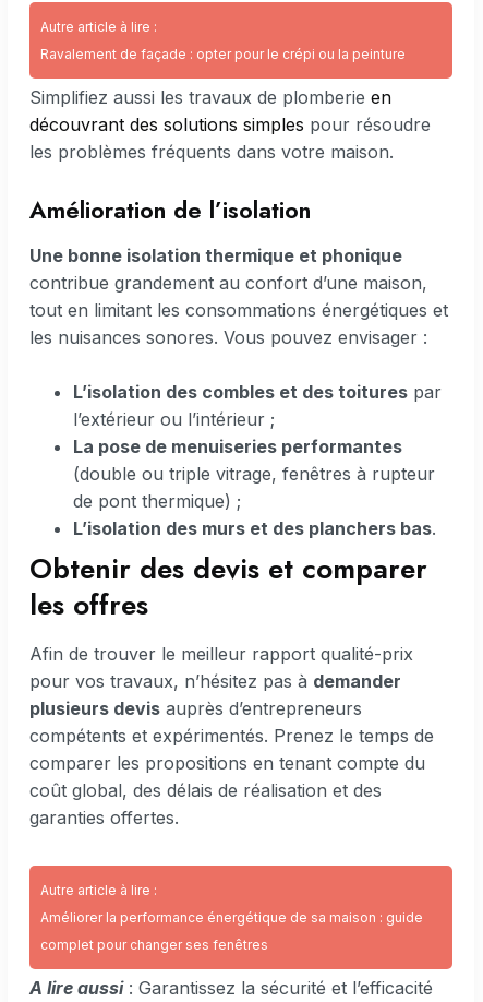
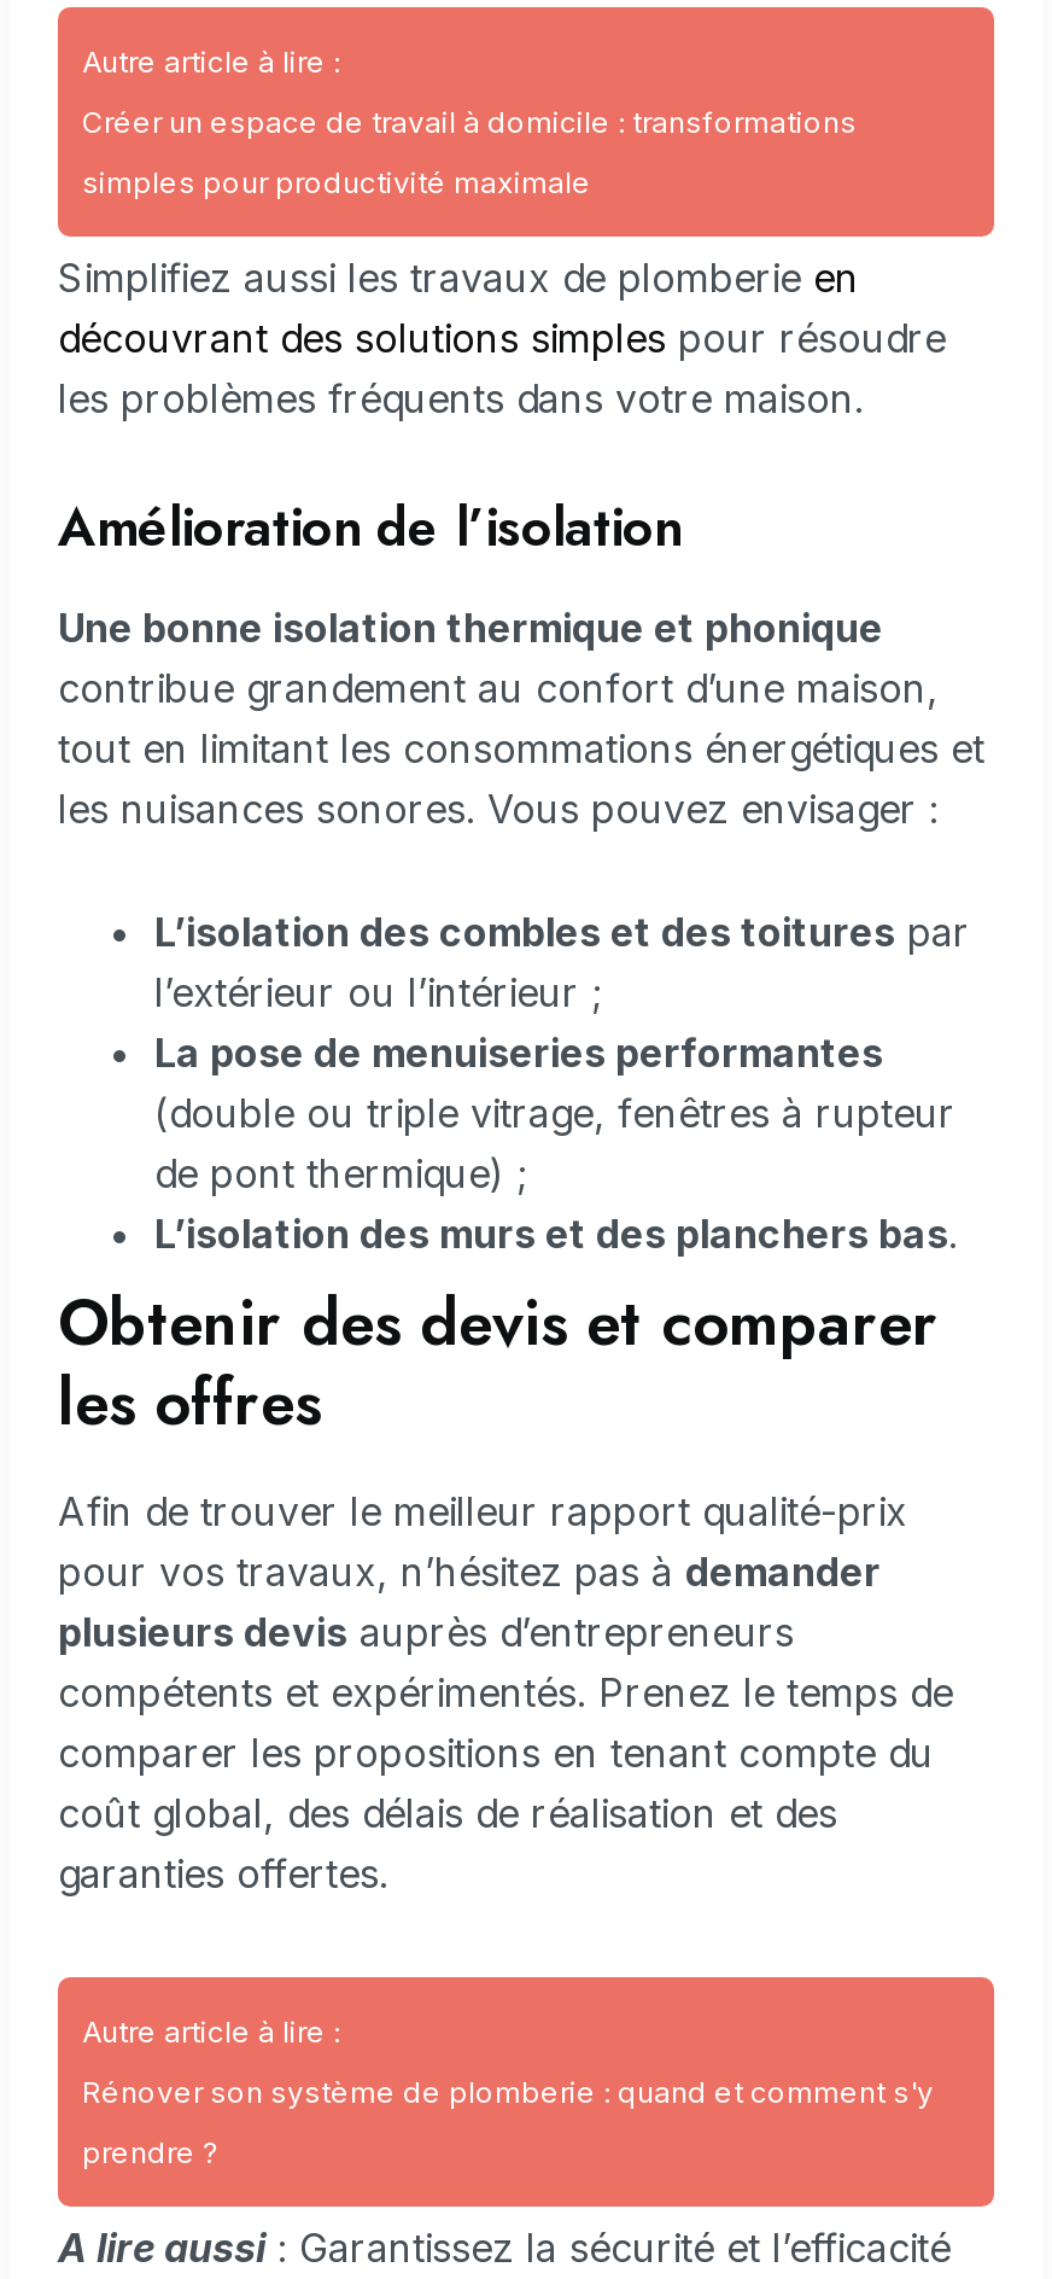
- Ravalement de façade : opter pour le crépi ou la peinture
+ Créer un espace de travail à domicile : transformations
+ simples pour productivité maximale

- Améliorer la performance énergétique de sa maison : guide
+ Rénover son système de plomberie : quand et comment s'y

- complet pour changer ses fenêtres
+ prendre ?
